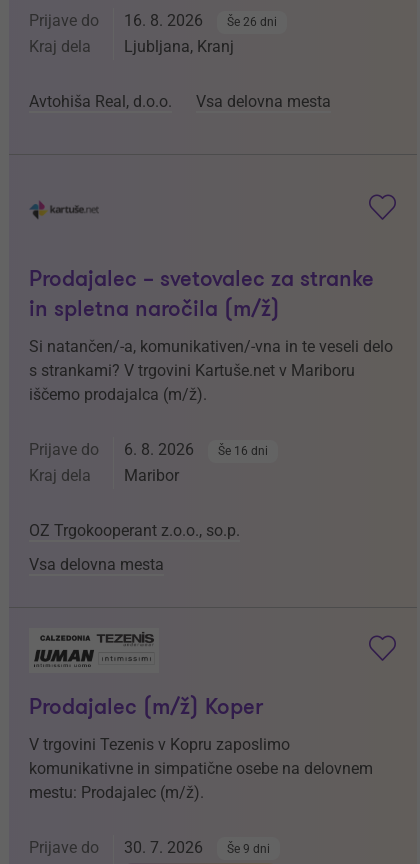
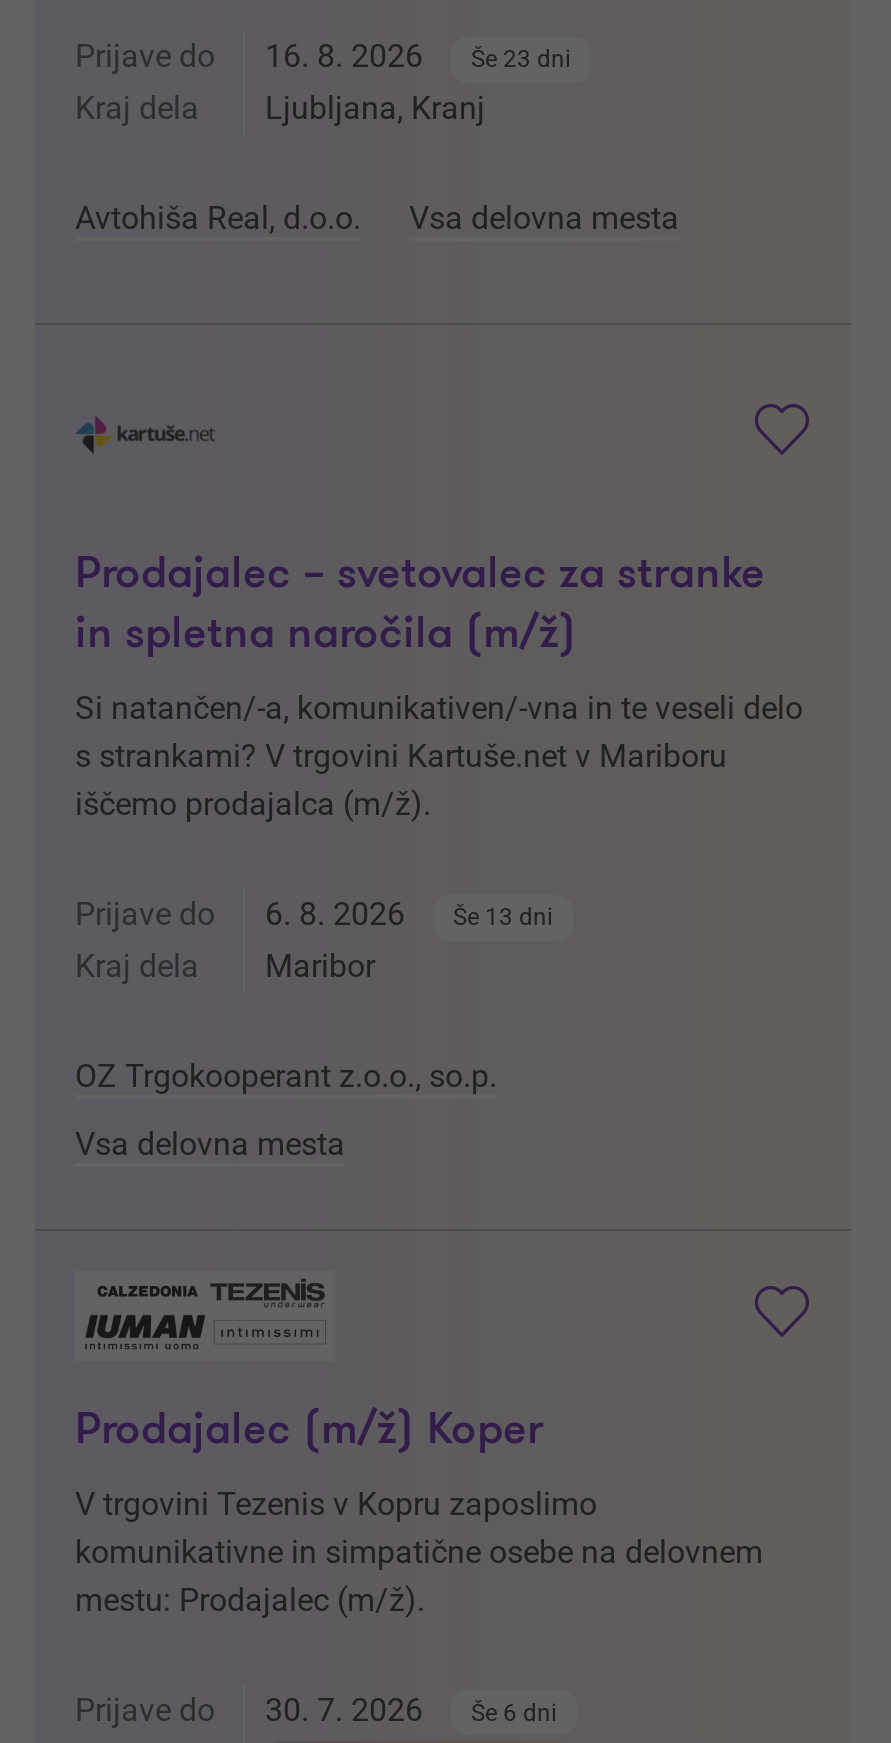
- Prijave do 16. 8. 2026 Še 26 dni
+ Prijave do 16. 8. 2026 Še 23 dni

- Prijave do 6. 8. 2026 Še 16 dni
+ Prijave do 6. 8. 2026 Še 13 dni

- Prijave do 30. 7. 2026 Še 9 dni
+ Prijave do 30. 7. 2026 Še 6 dni
